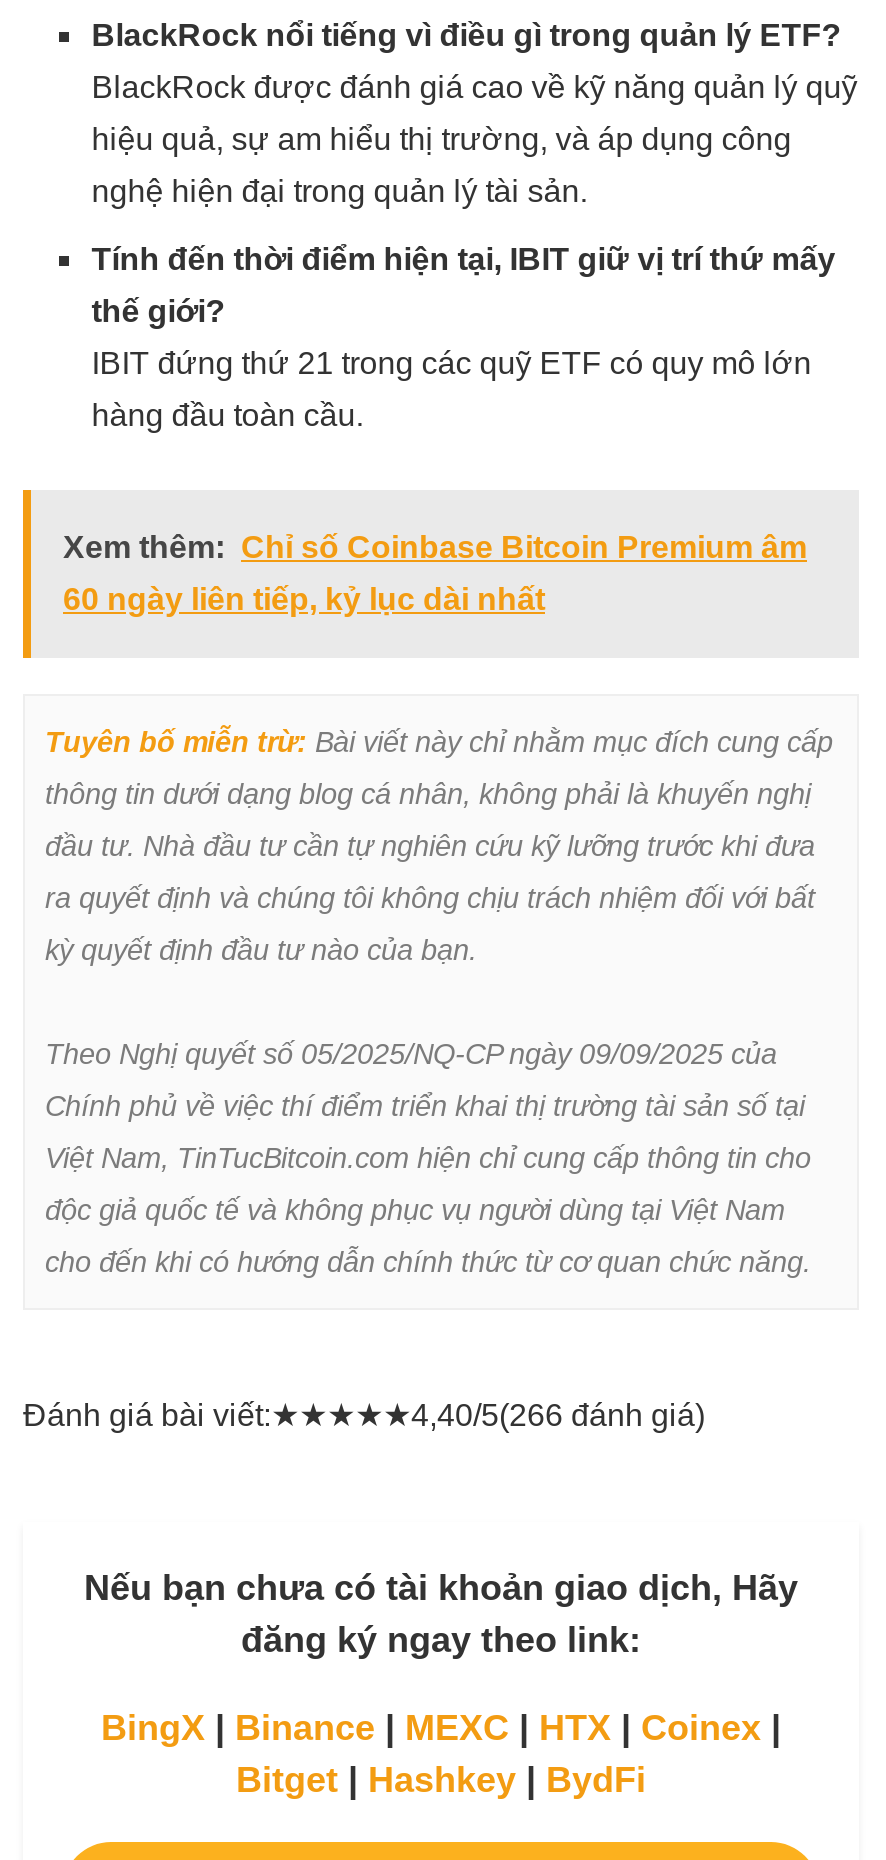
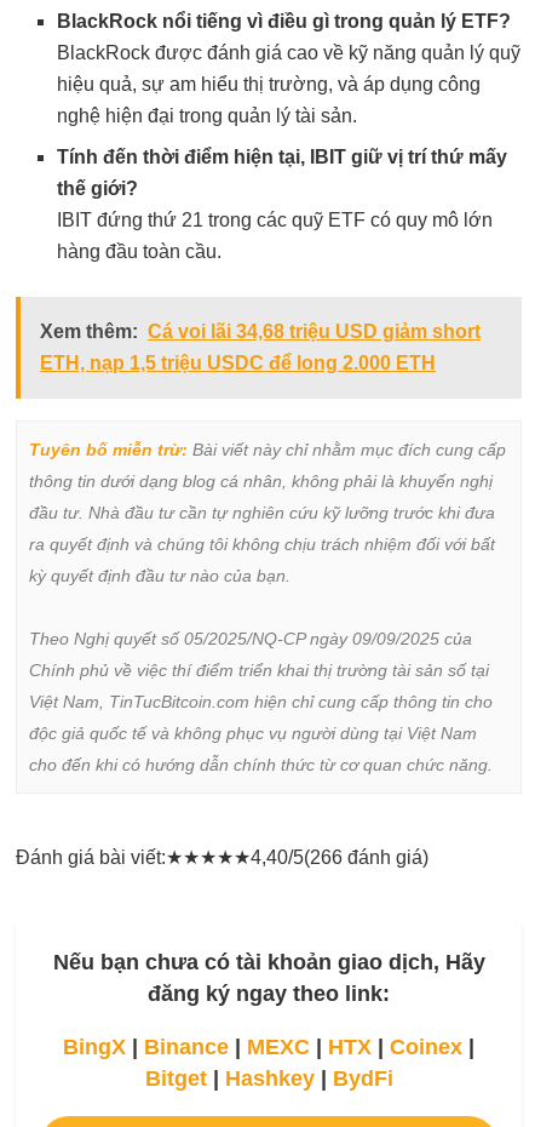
- Xem thêm: Chỉ số Coinbase Bitcoin Premium âm
+ Xem thêm: Cá voi lãi 34,68 triệu USD giảm short

- 60 ngày liên tiếp, kỷ lục dài nhất
+ ETH, nạp 1,5 triệu USDC để long 2.000 ETH
